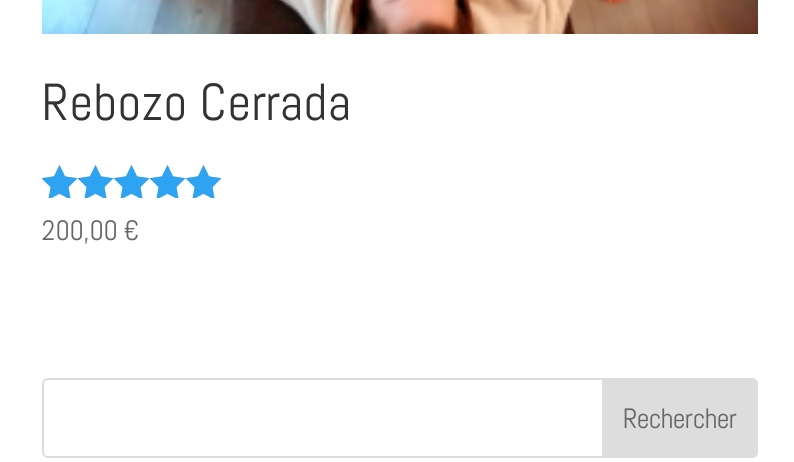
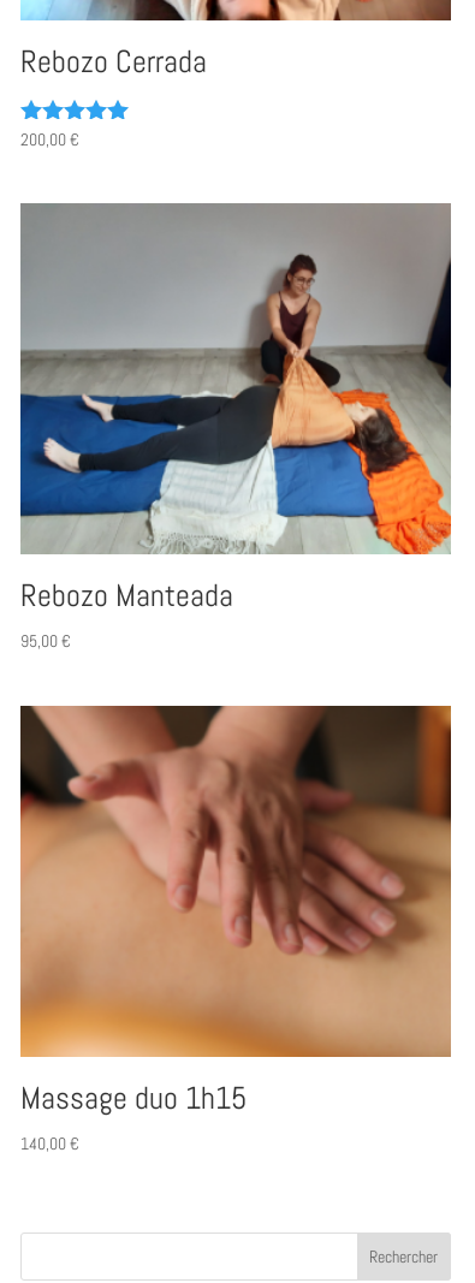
+ [image]
+ Rebozo Manteada
+ 95,00 €

+ [image]
+ Massage duo 1h15
+ 140,00 €
